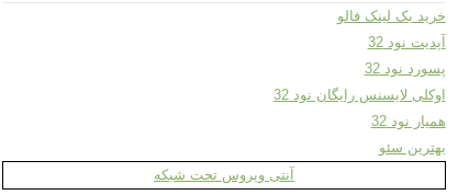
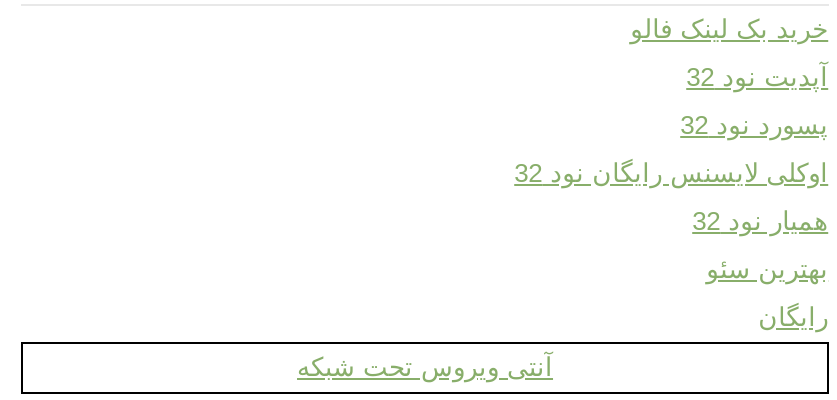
+ رایگان
